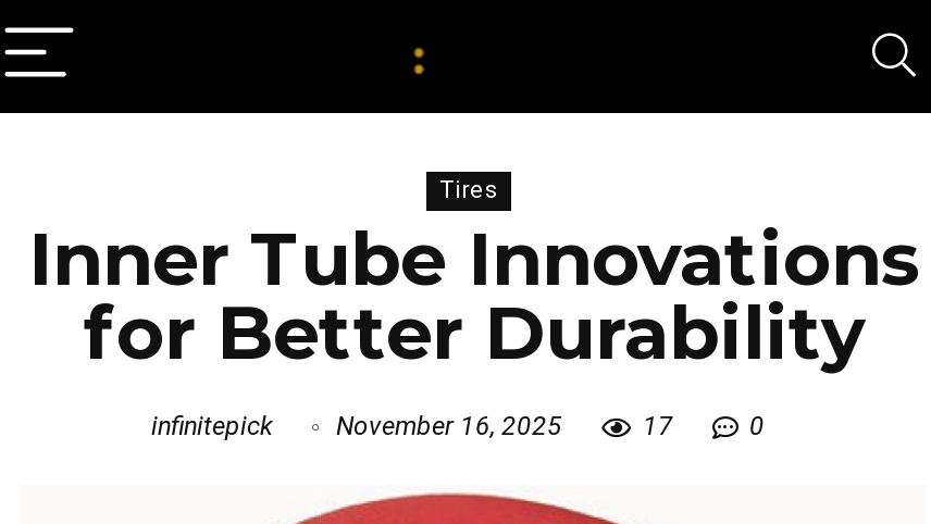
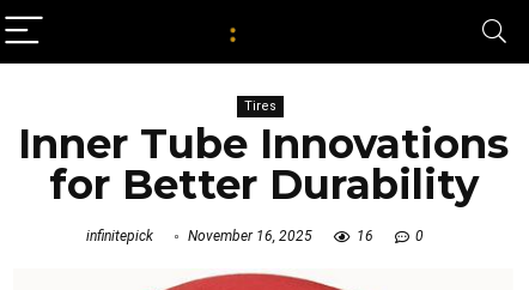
- 17
+ 16
